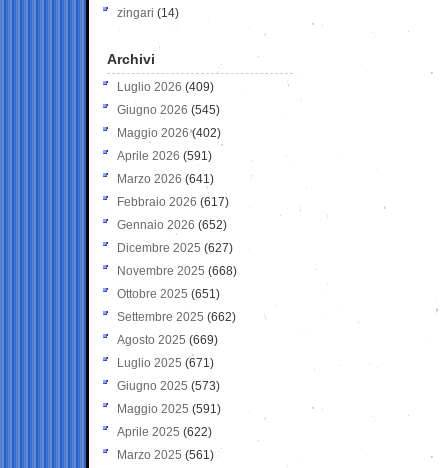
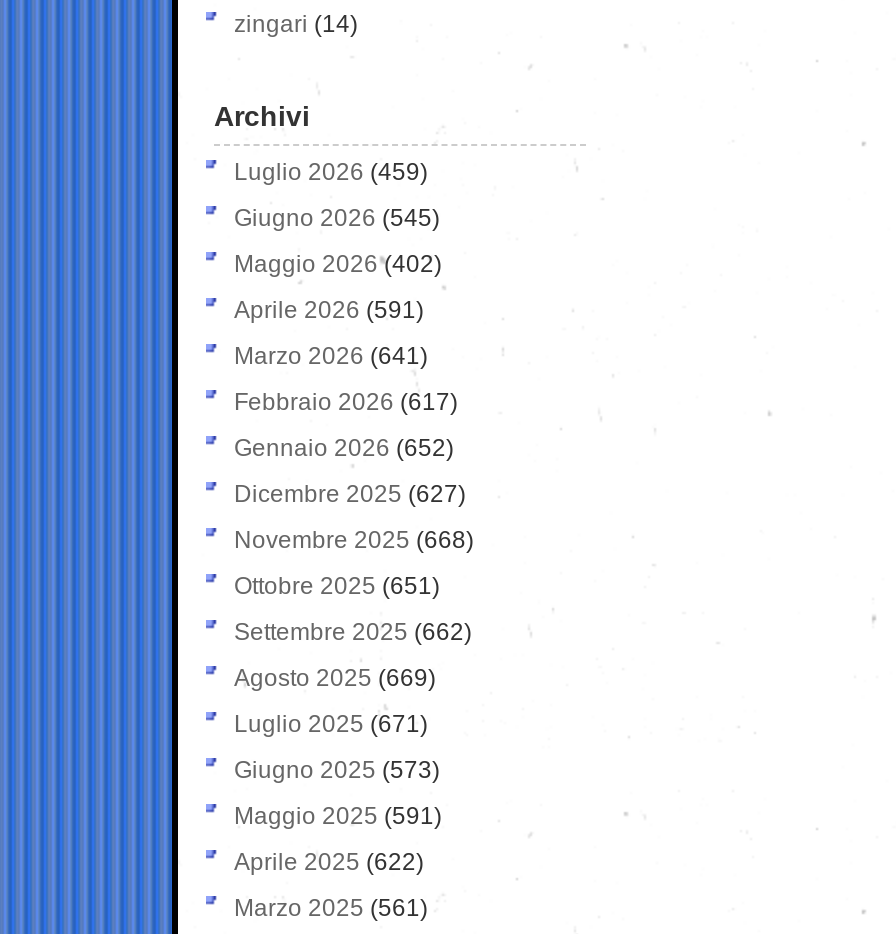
- Luglio 2026 (409)
+ Luglio 2026 (459)
